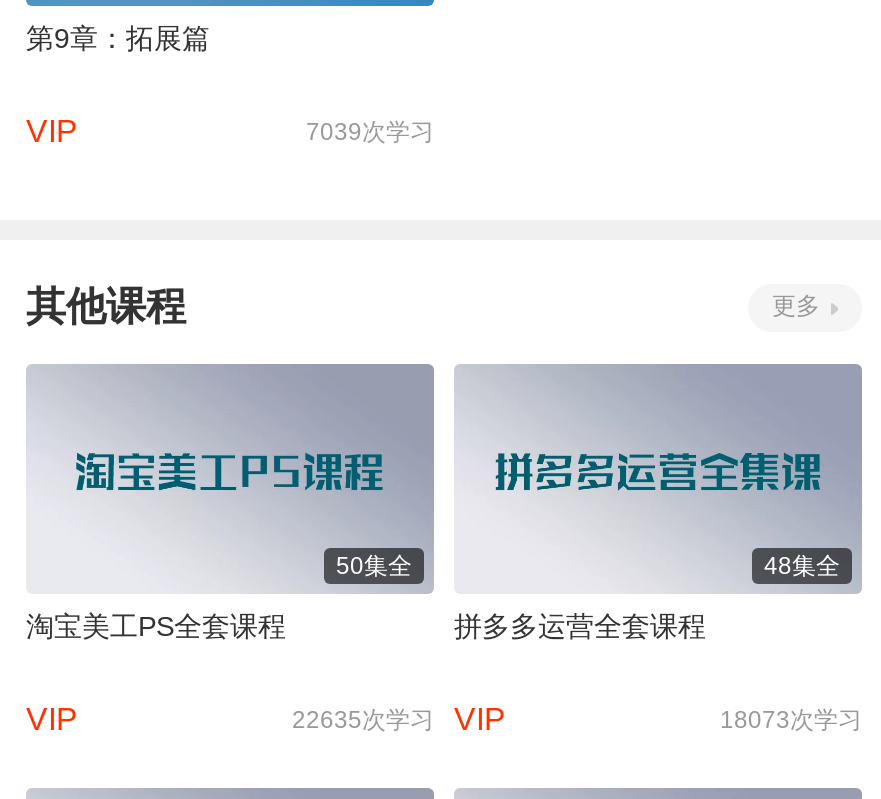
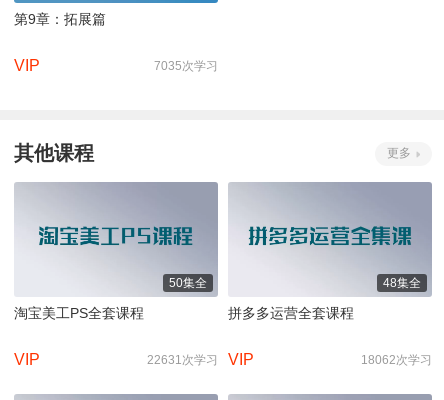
- 7039次学习
+ 7035次学习

- 22635次学习 VIP
+ 22631次学习 VIP

- 18073次学习
+ 18062次学习
